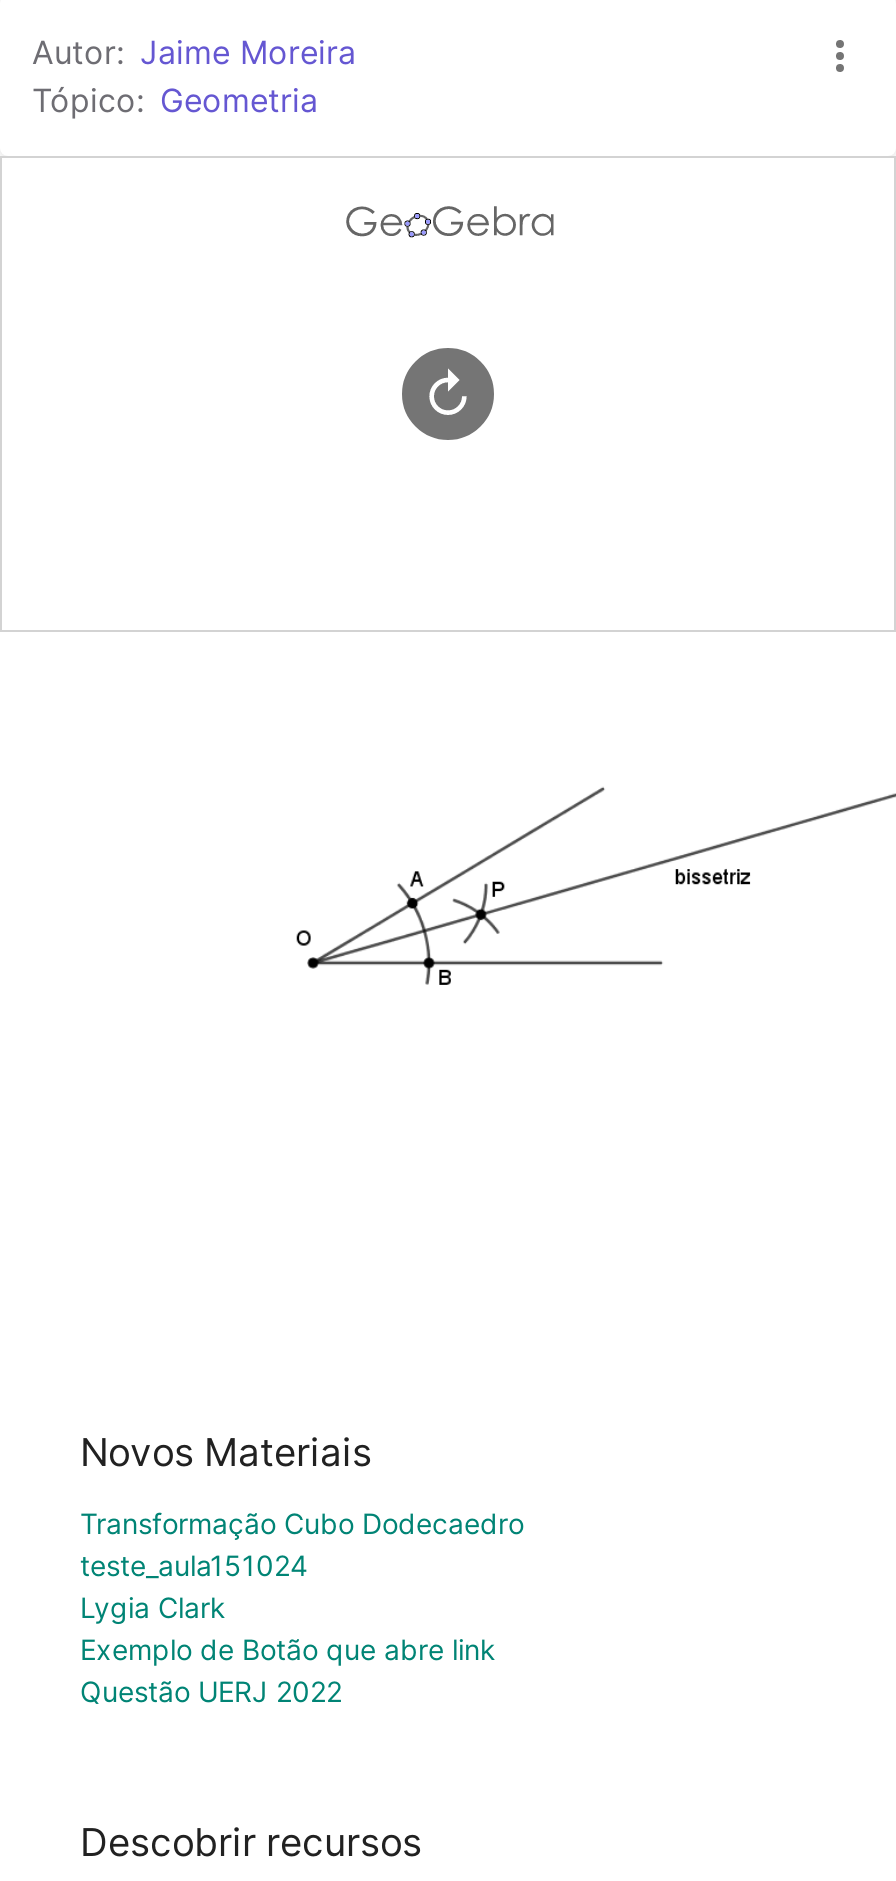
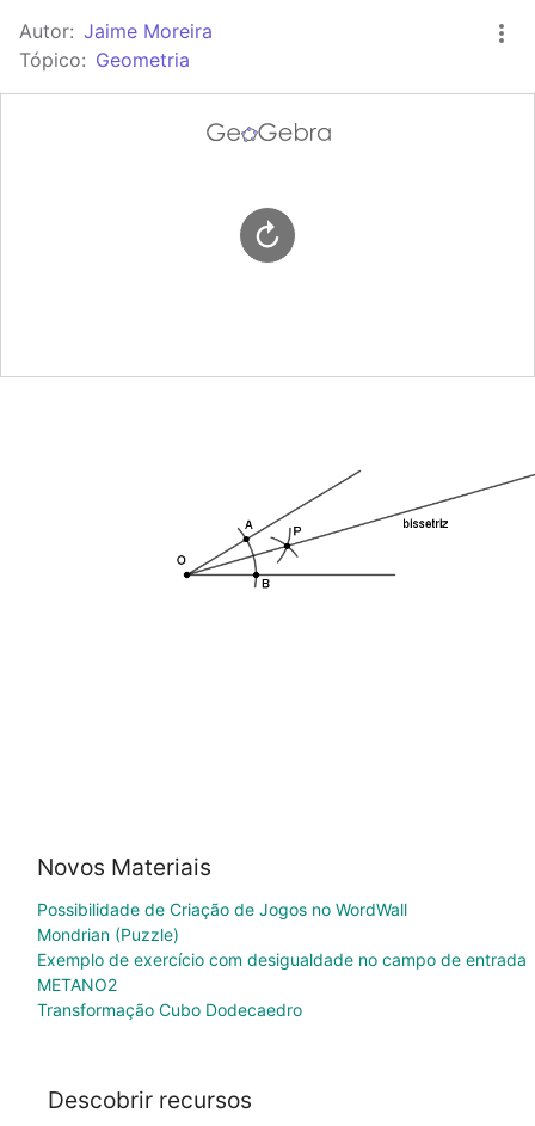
+ Possibilidade de Criação de Jogos no WordWall
+ Mondrian (Puzzle)
+ Exemplo de exercício com desigualdade no campo de entrada
+ METANO2

moved down: Transformação Cubo Dodecaedro

- teste_aula151024
- Lygia Clark
- Exemplo de Botão que abre link
- Questão UERJ 2022
